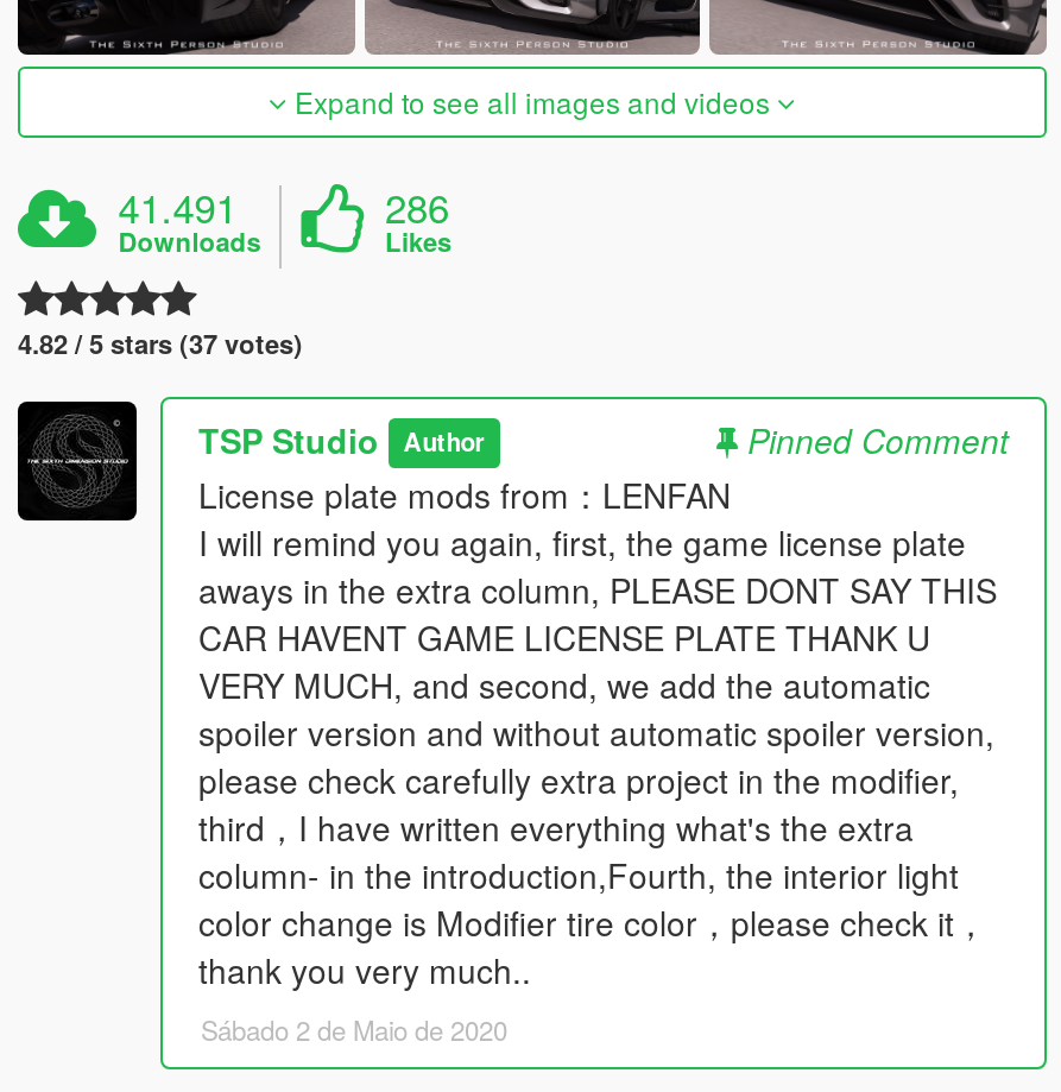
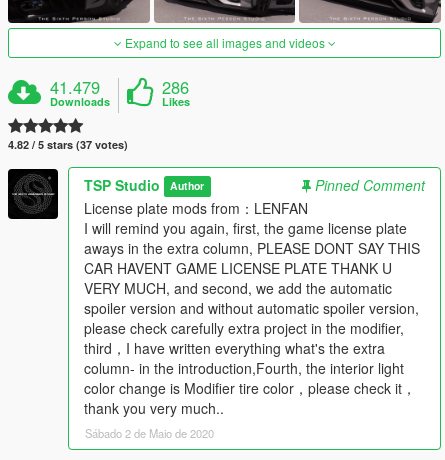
- 41.491
+ 41.479
